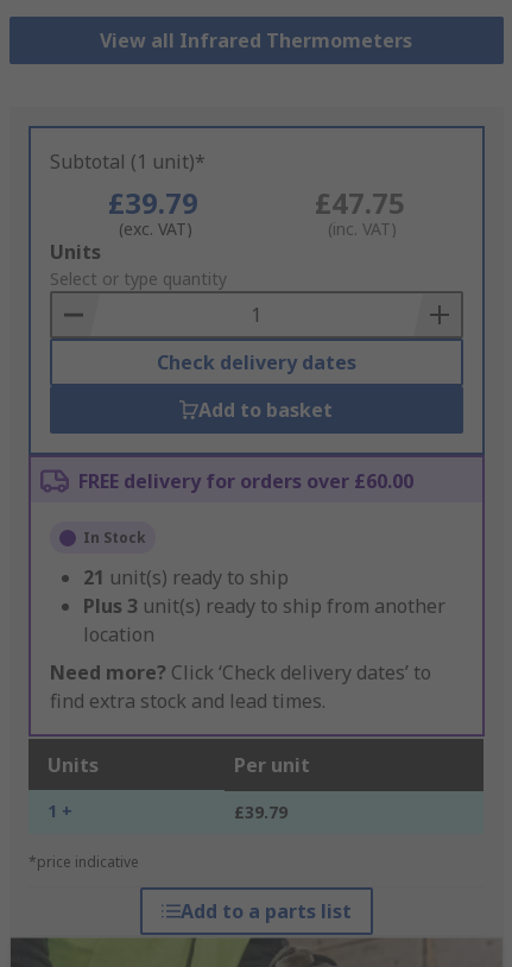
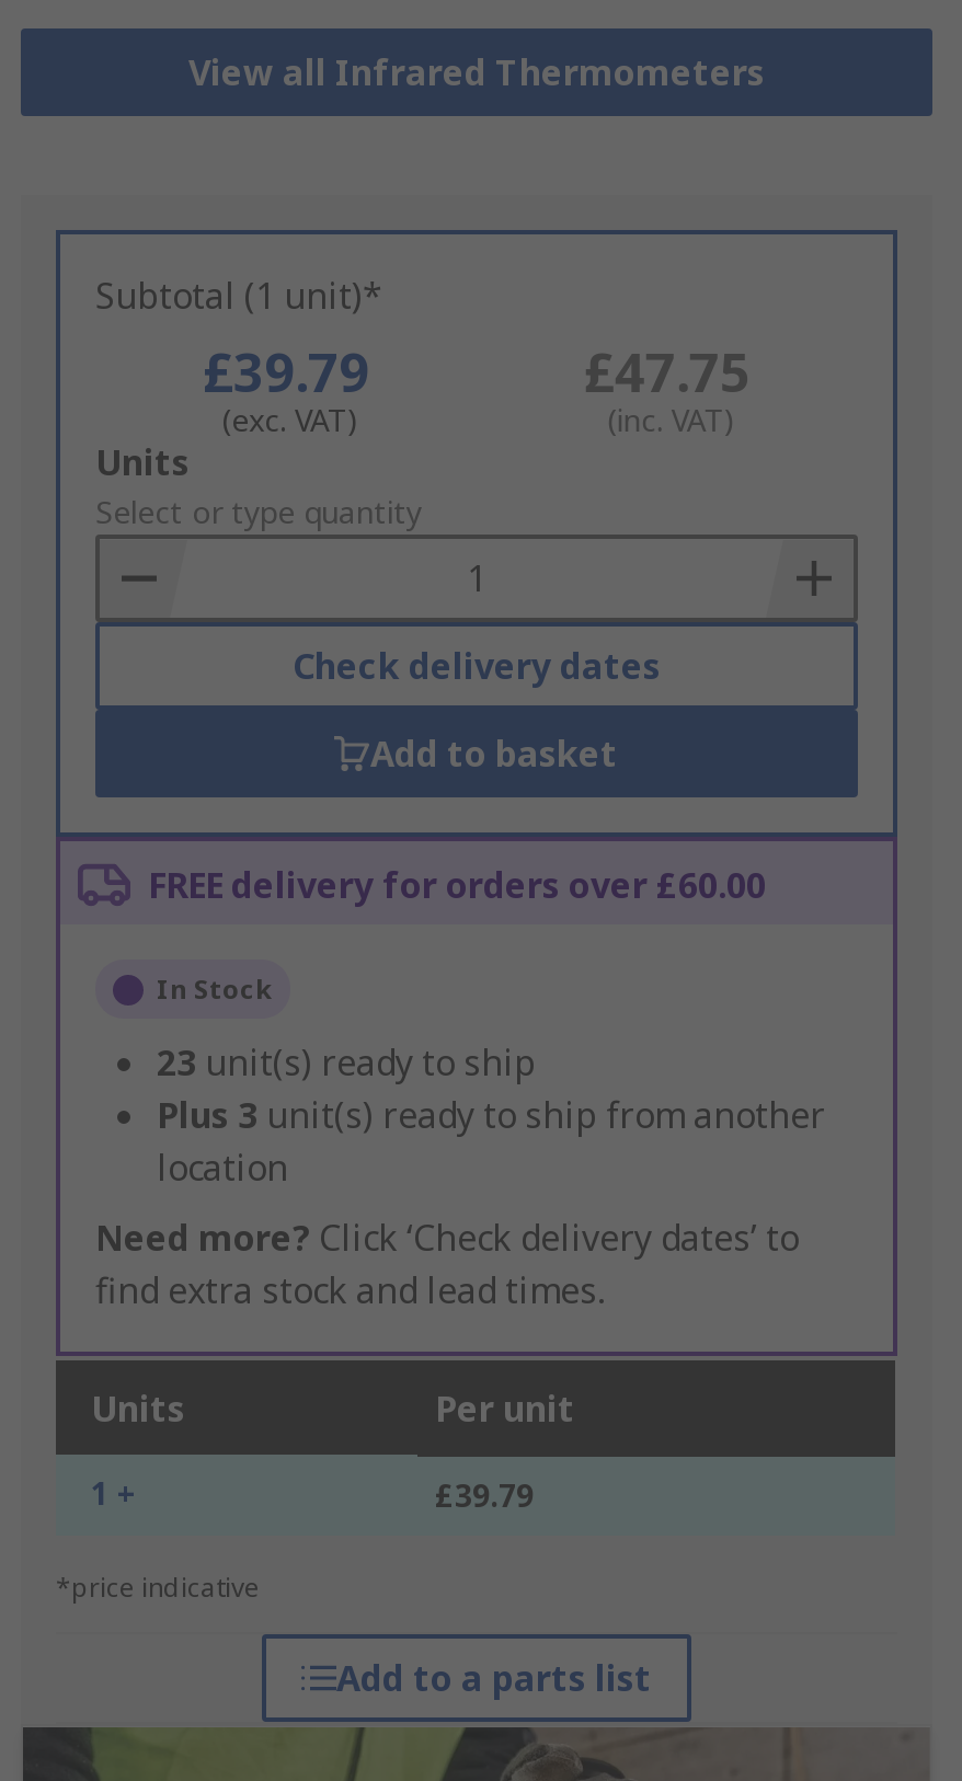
- 21 unit(s) ready to ship
+ 23 unit(s) ready to ship
